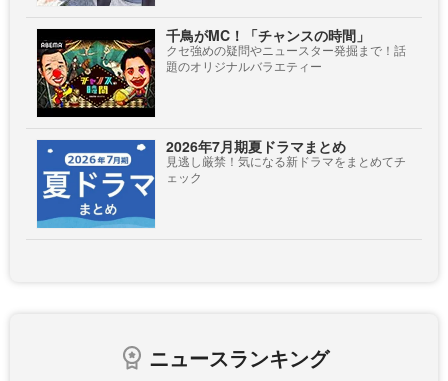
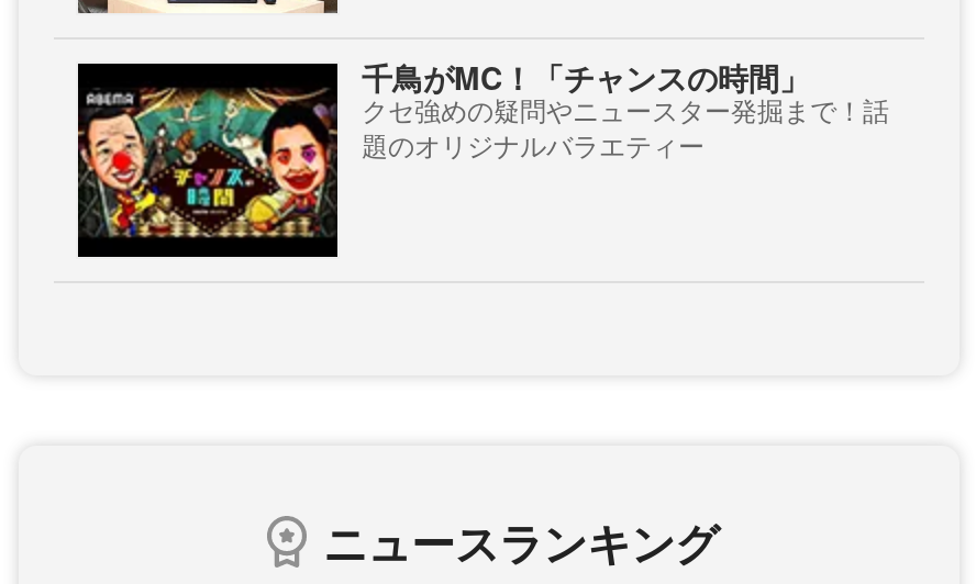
- [image]
- 2026年7月期夏ドラマまとめ
- 見逃し厳禁！気になる新ドラマをまとめてチ
- ェック
